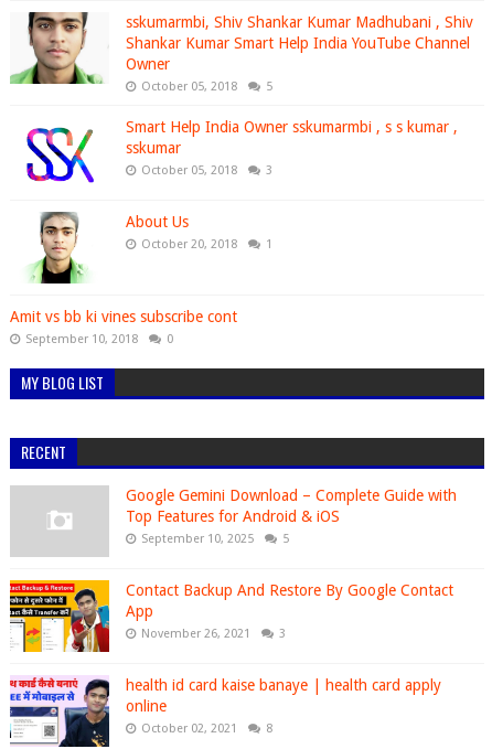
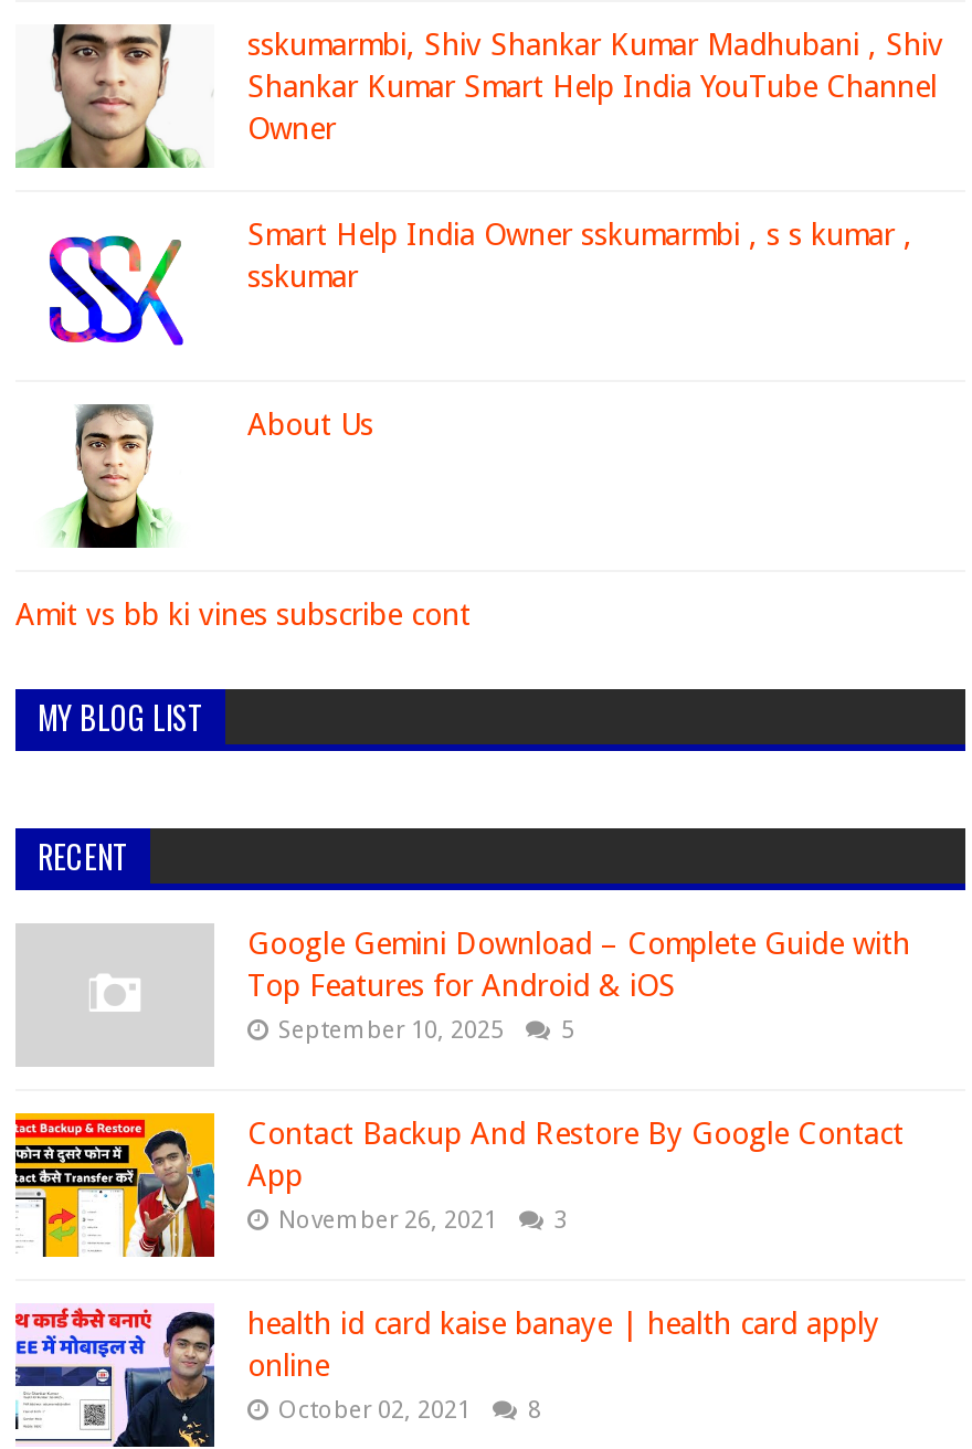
- October 05, 2018
- 5

- October 05, 2018
- 3

- October 20, 2018
- 1

- September 10, 2018
- 0
